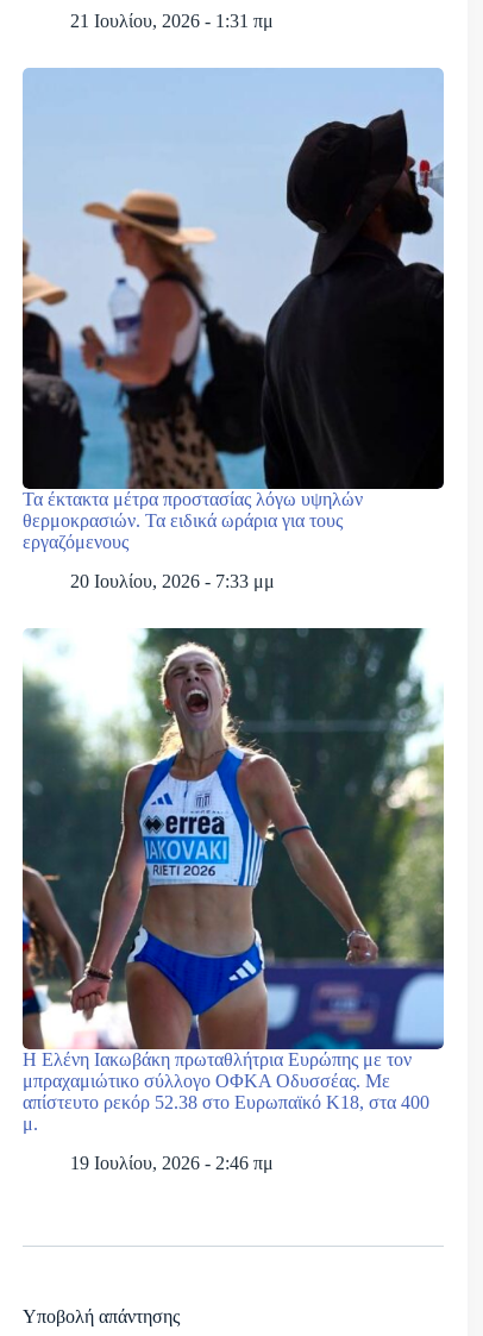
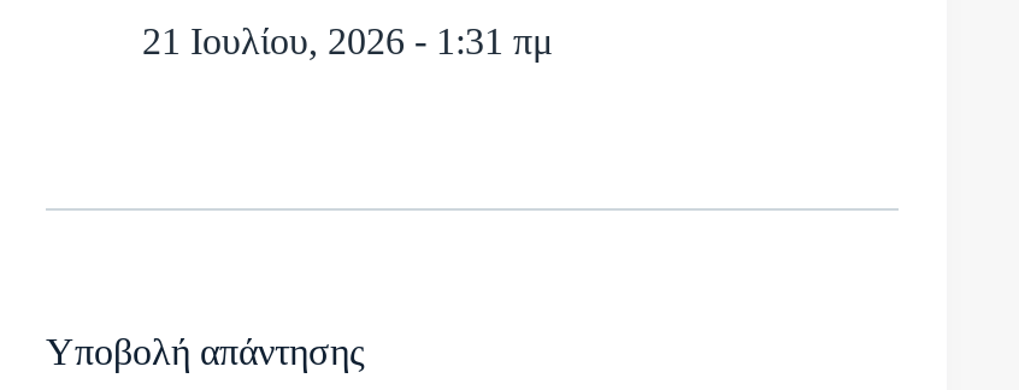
- [image]
- Τα έκτακτα μέτρα προστασίας λόγω υψηλών
- θερμοκρασιών. Τα ειδικά ωράρια για τους
- εργαζόμενους
- 20 Ιουλίου, 2026 - 7:33 μμ

- [image]
- Η Ελένη Ιακωβάκη πρωταθλήτρια Ευρώπης με τον
- μπραχαμιώτικο σύλλογο ΟΦΚΑ Οδυσσέας. Με
- απίστευτο ρεκόρ 52.38 στο Ευρωπαϊκό Κ18, στα 400
- μ.
- 19 Ιουλίου, 2026 - 2:46 πμ
